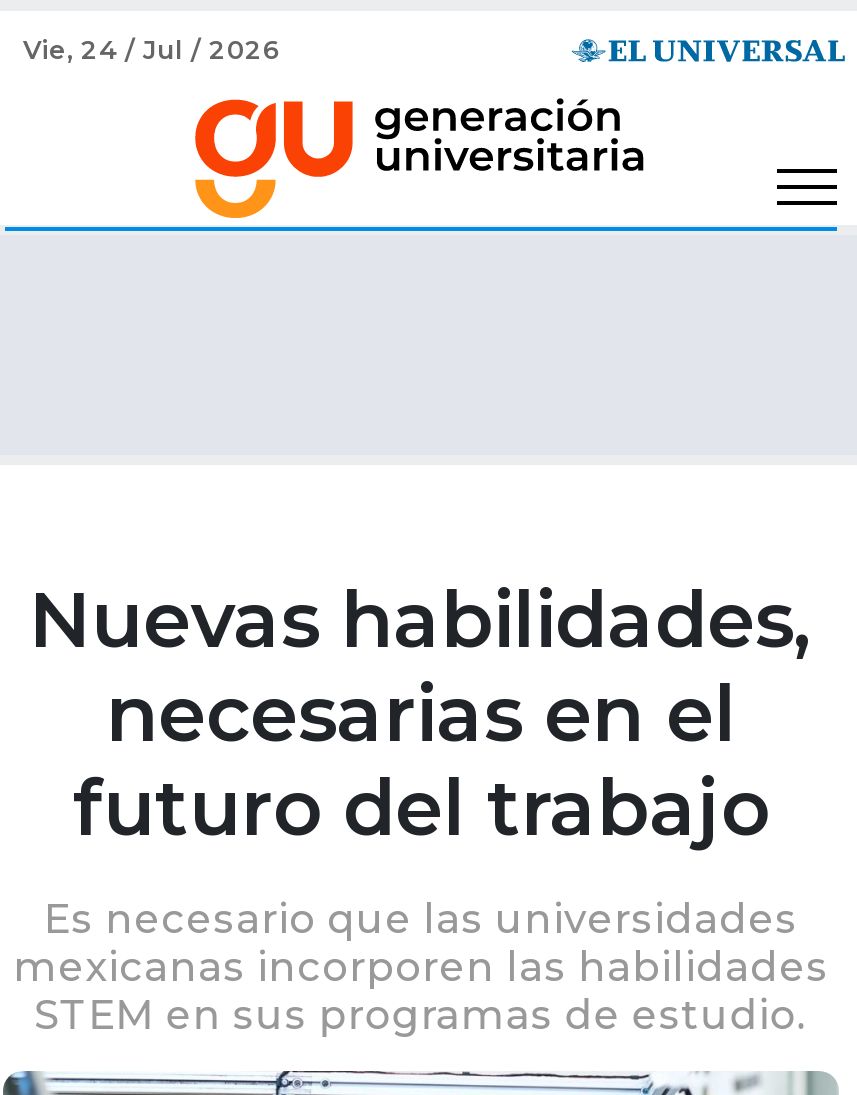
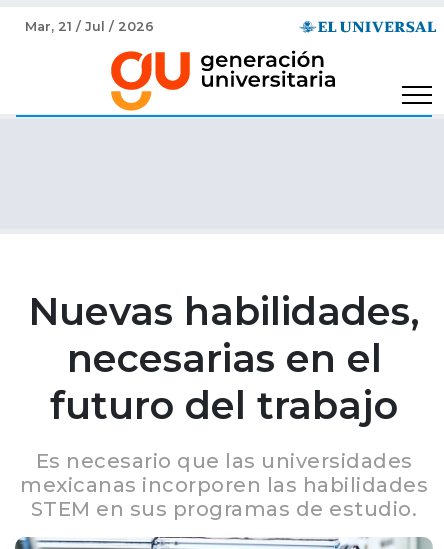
- Vie, 24 / Jul / 2026
+ Mar, 21 / Jul / 2026
